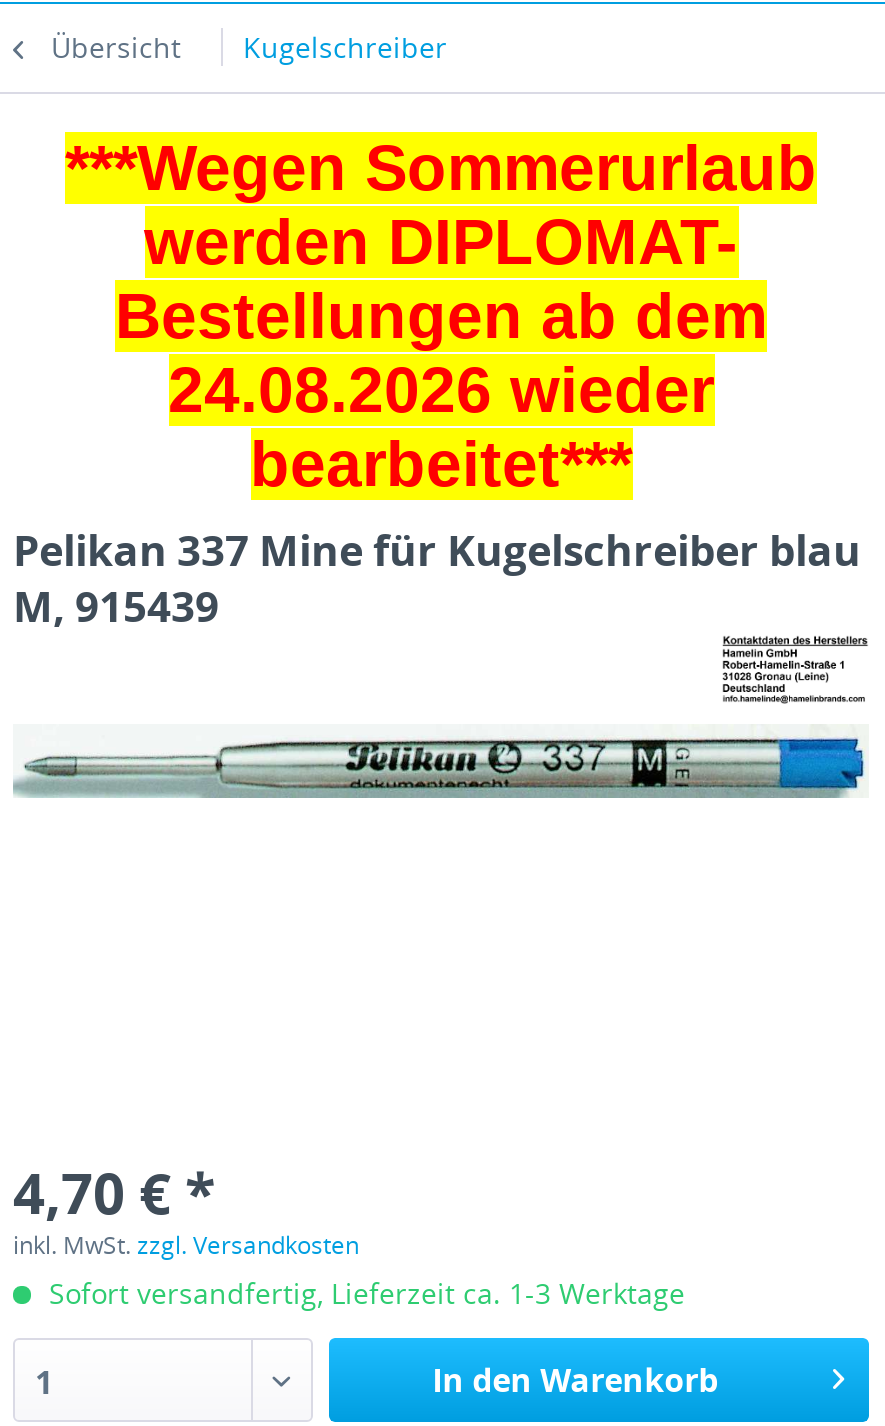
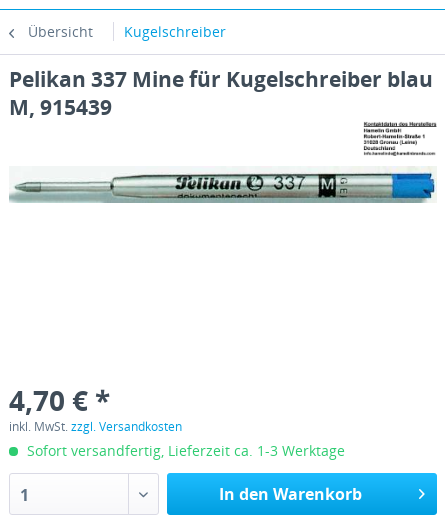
- ***Wegen Sommerurlaub
- werden DIPLOMAT-
- Bestellungen ab dem
- 24.08.2026 wieder
- bearbeitet***
